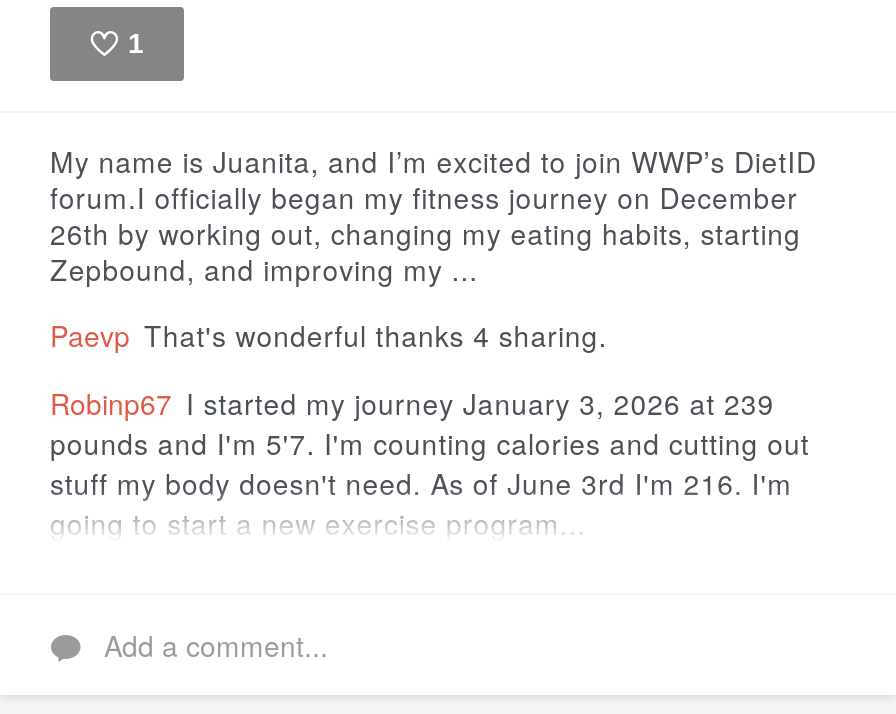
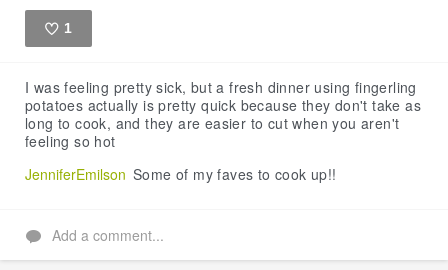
- My name is Juanita, and I’m excited to join WWP’s DietID
- forum.I officially began my fitness journey on December
- 26th by working out, changing my eating habits, starting
- Zepbound, and improving my ...
- Paevp That's wonderful thanks 4 sharing.
- Robinp67 I started my journey January 3, 2026 at 239
- pounds and I'm 5'7. I'm counting calories and cutting out
- stuff my body doesn't need. As of June 3rd I'm 216. I'm
- going to start a new exercise program...
+ I was feeling pretty sick, but a fresh dinner using fingerling
+ potatoes actually is pretty quick because they don't take as
+ long to cook, and they are easier to cut when you aren't
+ feeling so hot
+ JenniferEmilson Some of my faves to cook up!!
